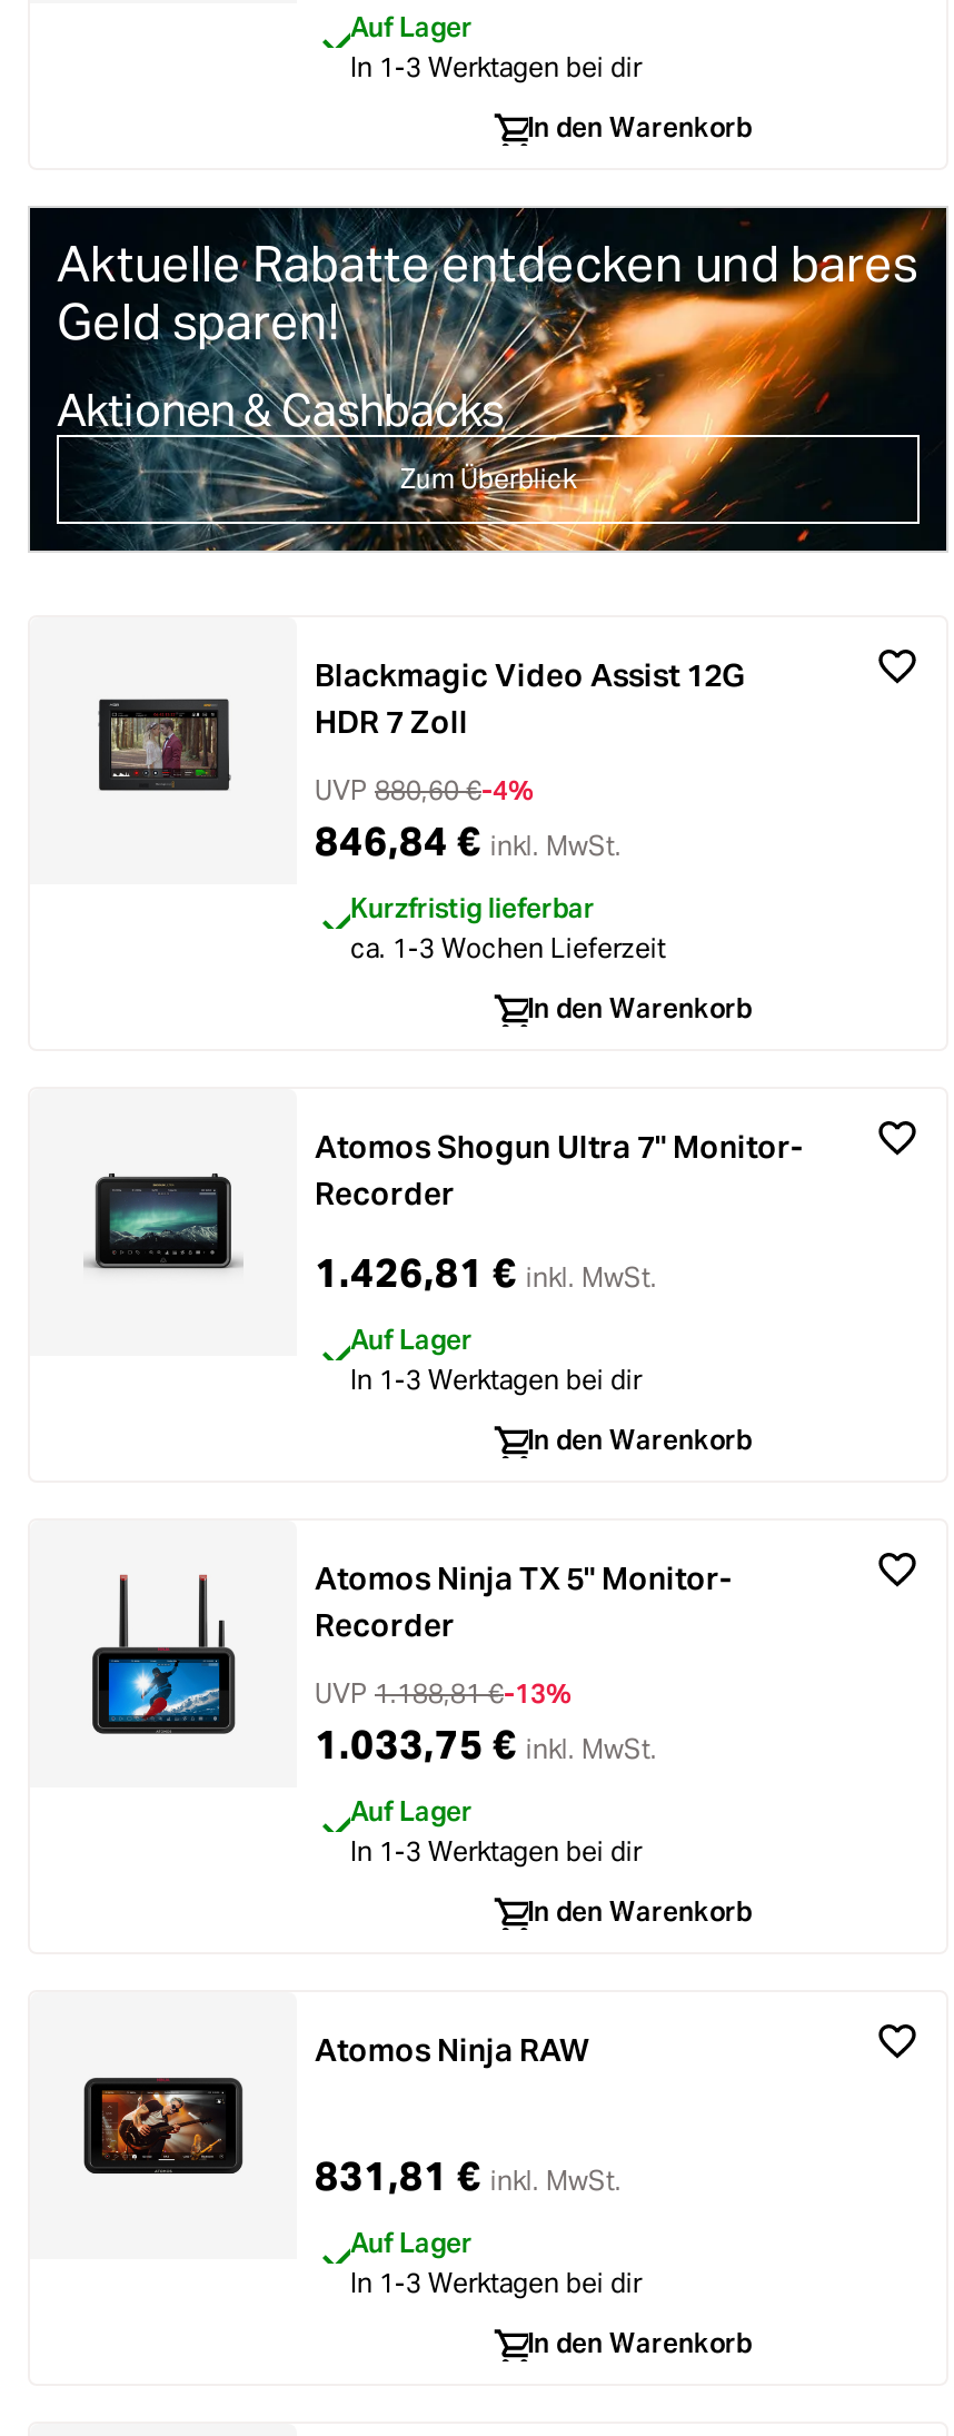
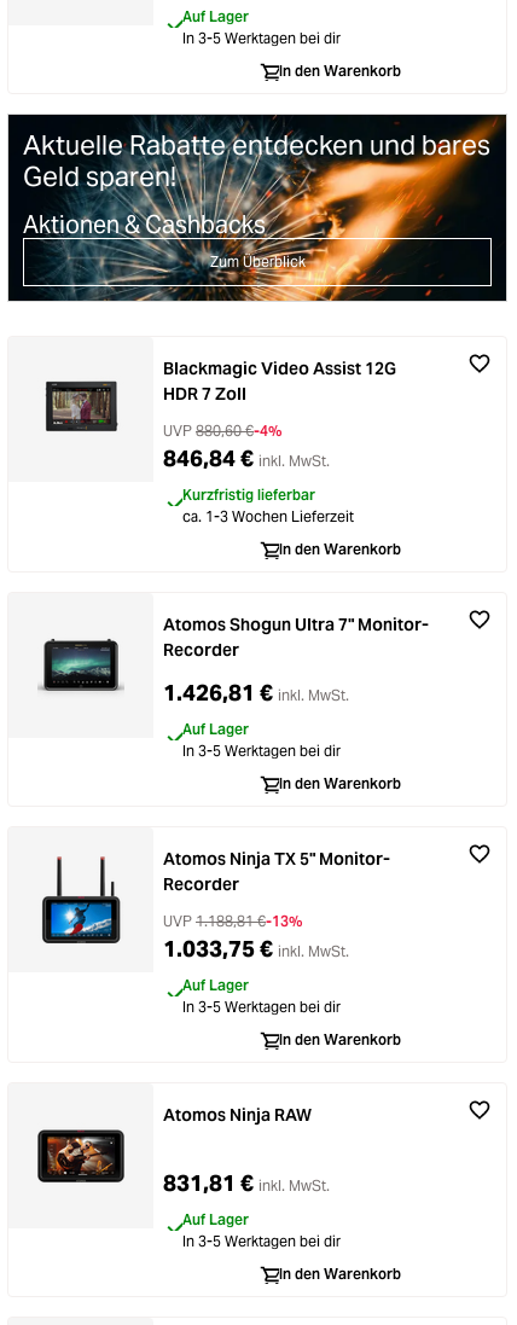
- In 1-3 Werktagen bei dir
+ In 3-5 Werktagen bei dir

- In 1-3 Werktagen bei dir
+ In 3-5 Werktagen bei dir

- In 1-3 Werktagen bei dir
+ In 3-5 Werktagen bei dir

- In 1-3 Werktagen bei dir
+ In 3-5 Werktagen bei dir
